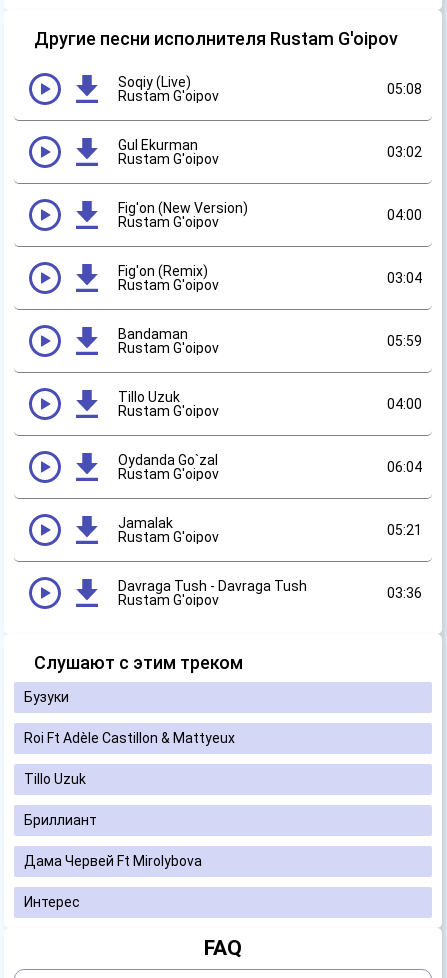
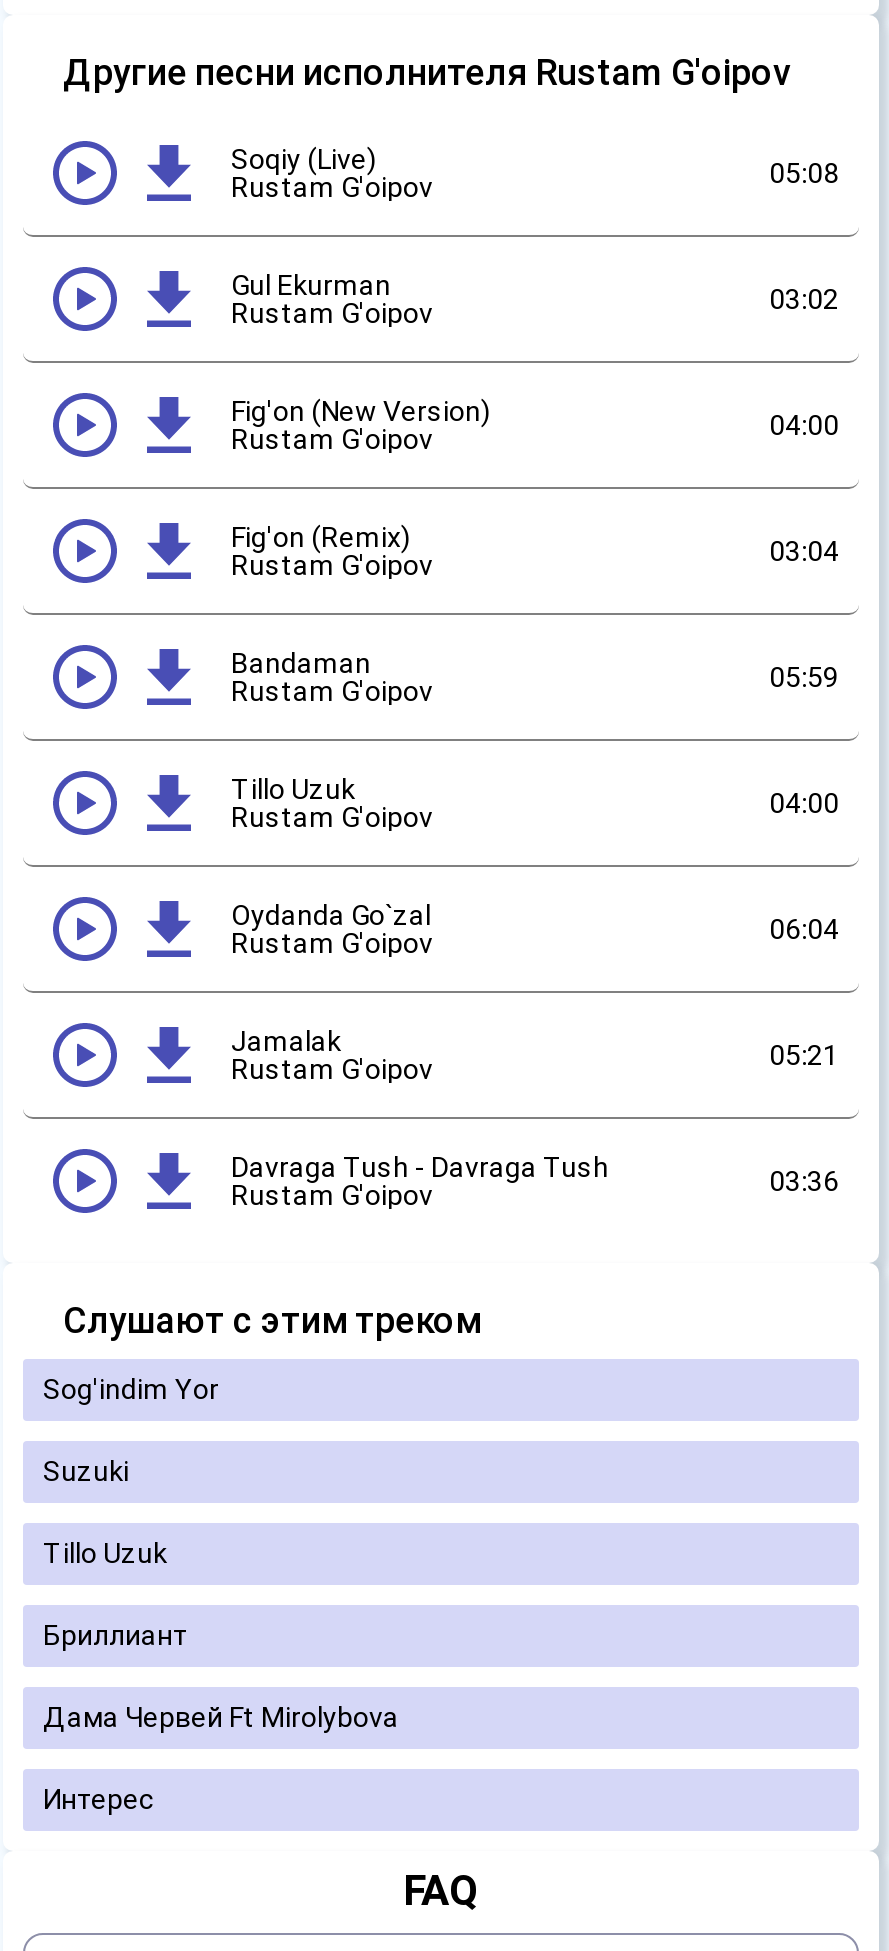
- Бузуки
+ Sog'indim Yor

- Roi Ft Adèle Castillon & Mattyeux
+ Suzuki
